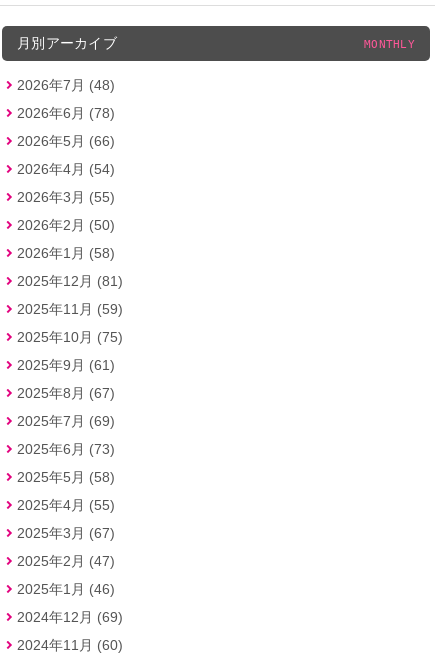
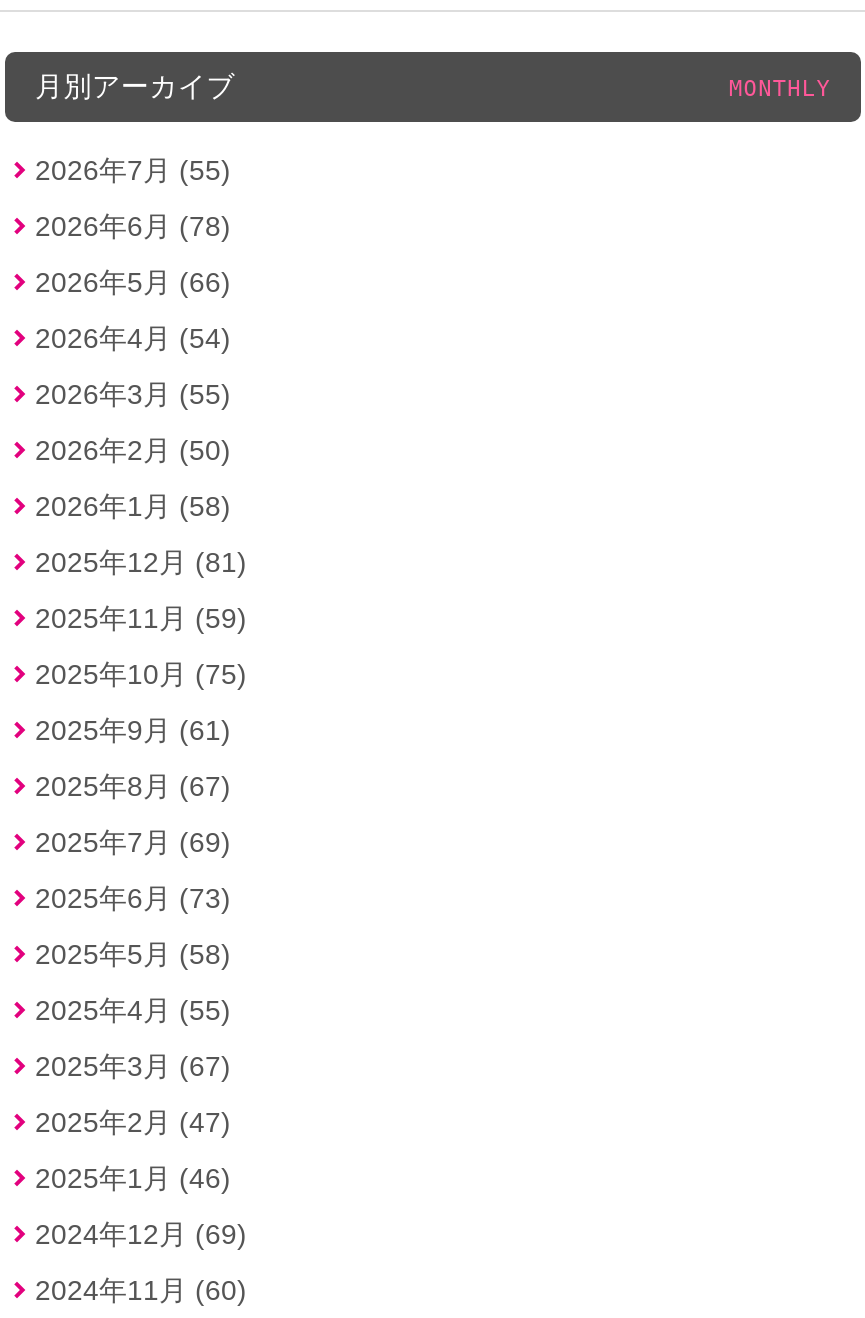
- 2026年7月 (48)
+ 2026年7月 (55)
